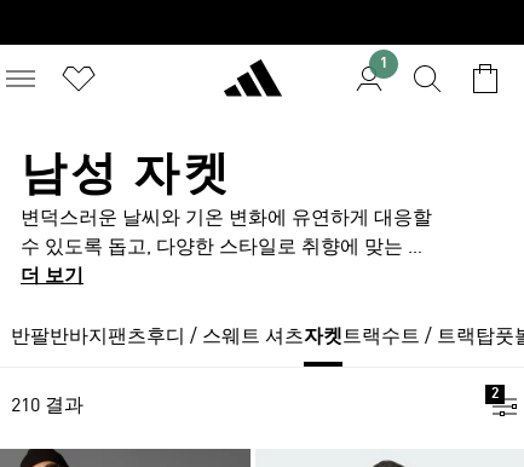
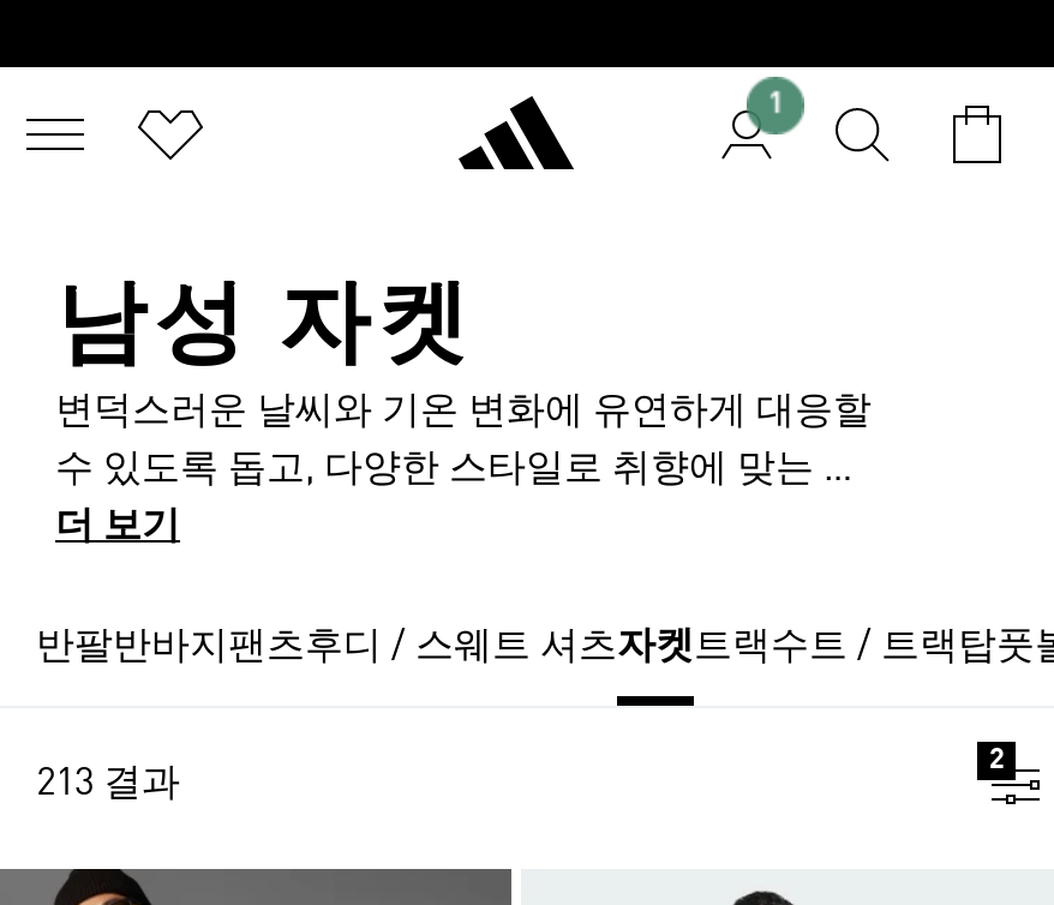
- 210 결과
+ 213 결과
